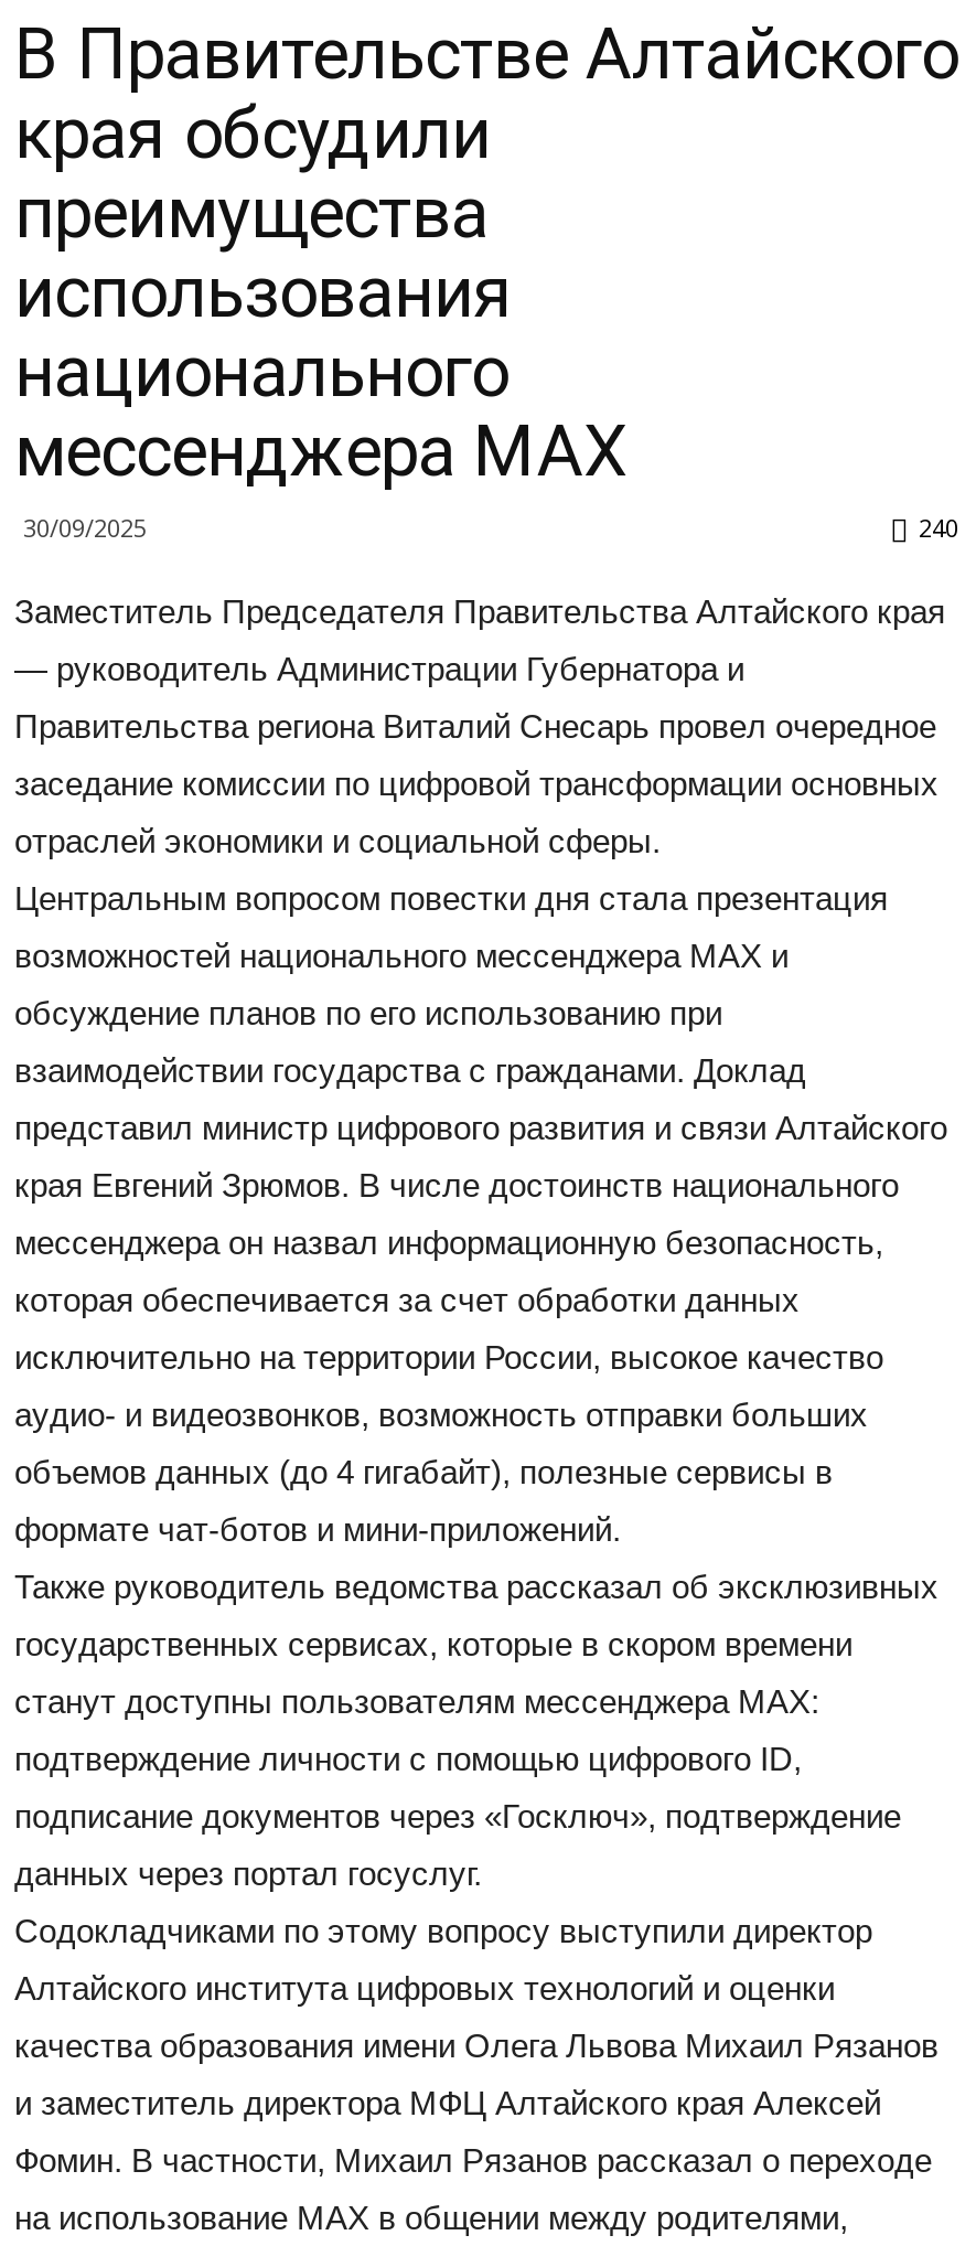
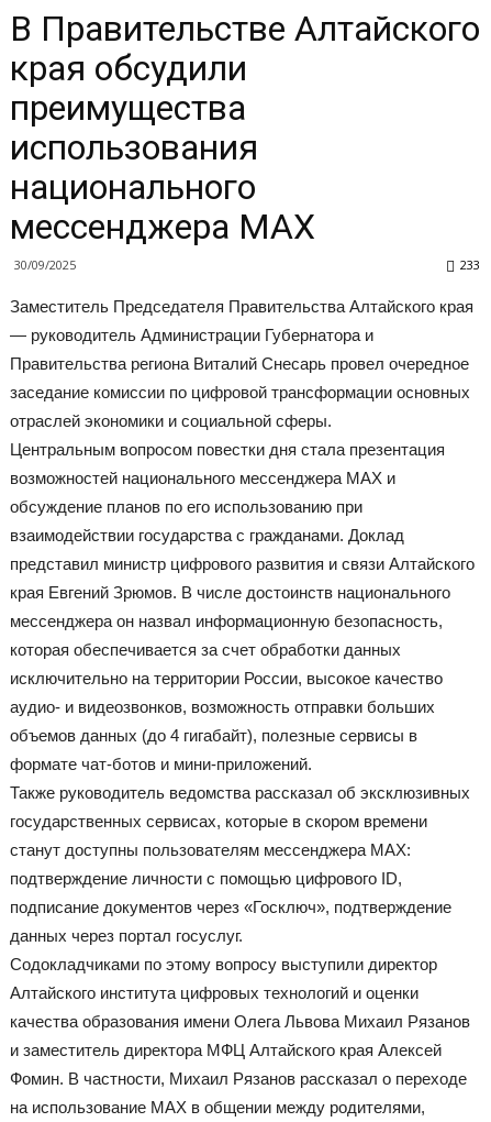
- 240
+ 233
